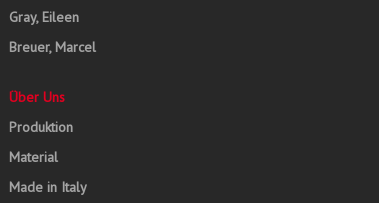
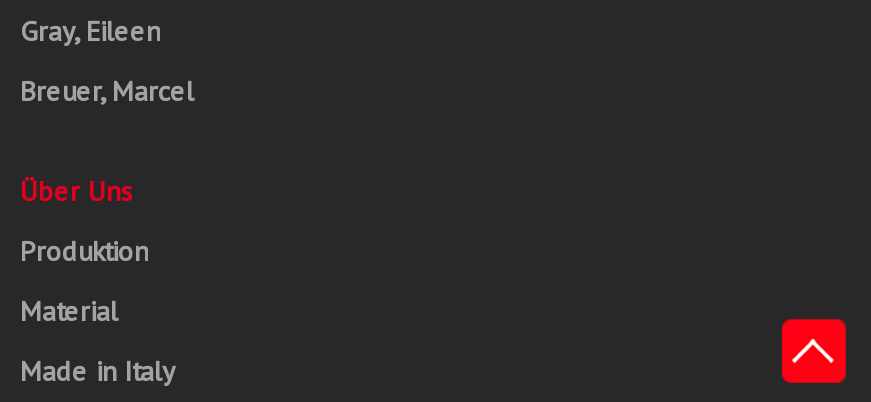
+ [image]
